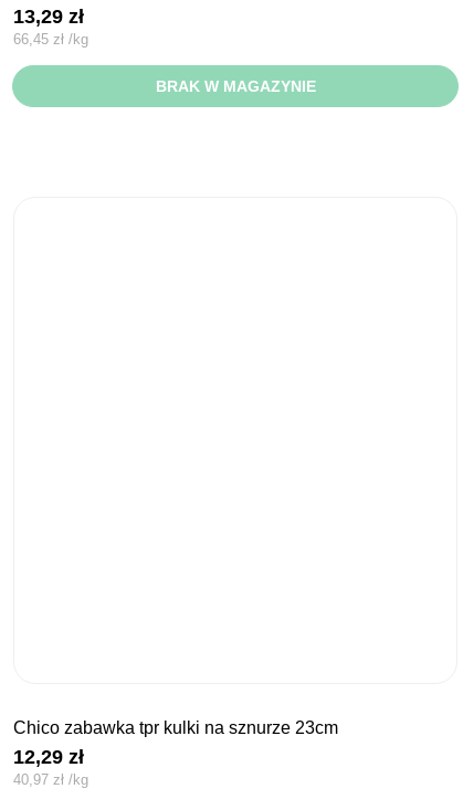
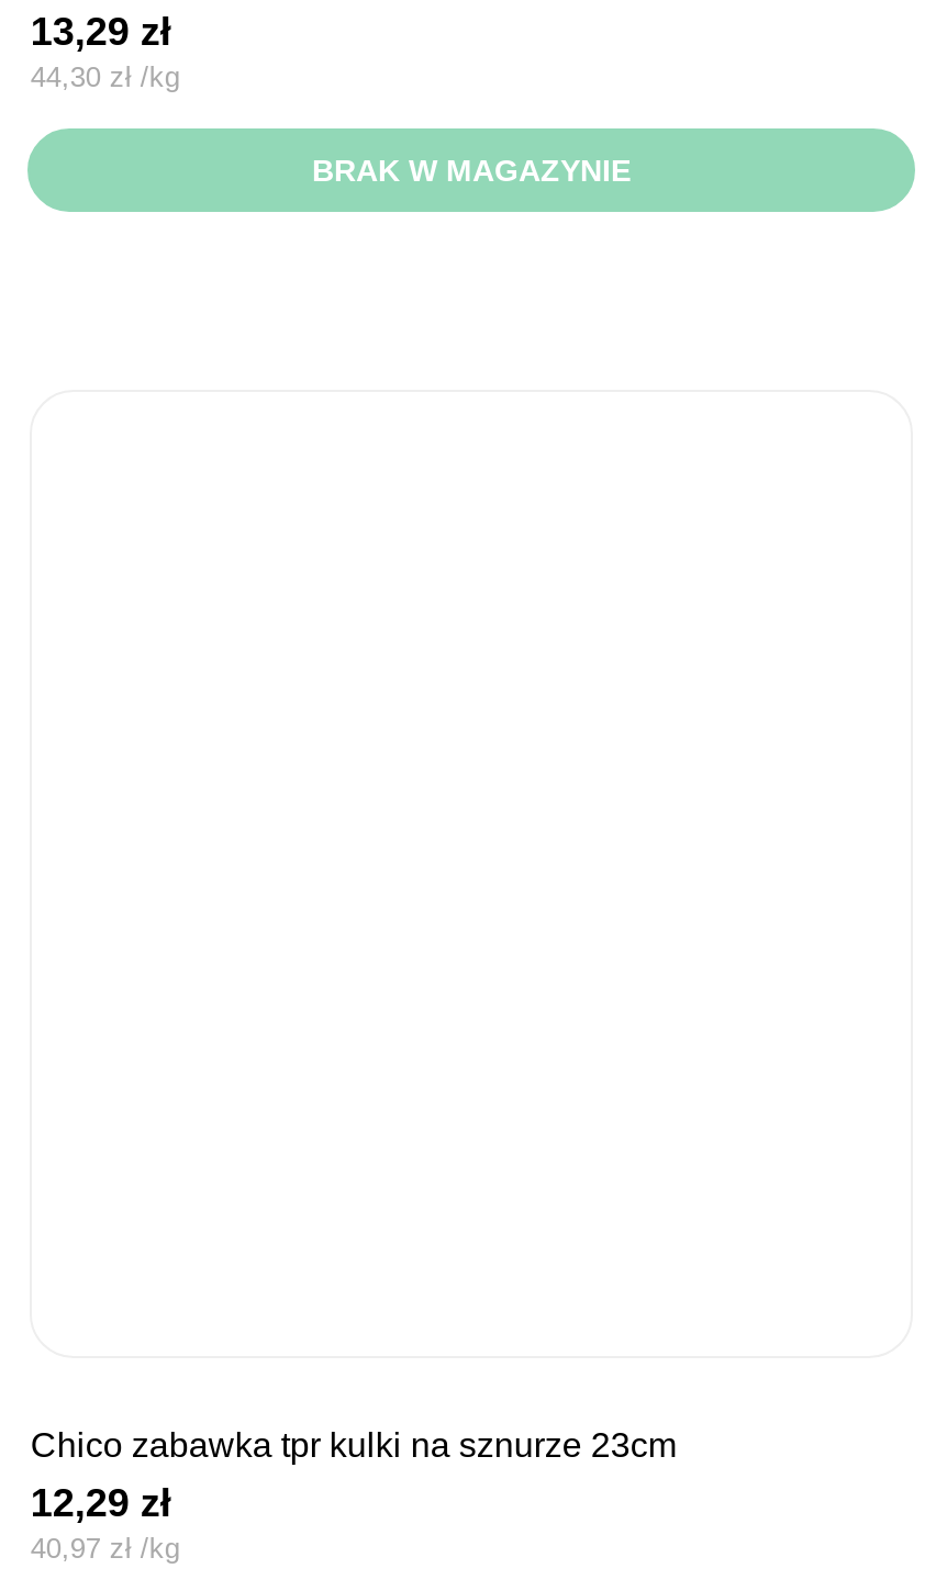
- 66,45 zł /kg
+ 44,30 zł /kg
